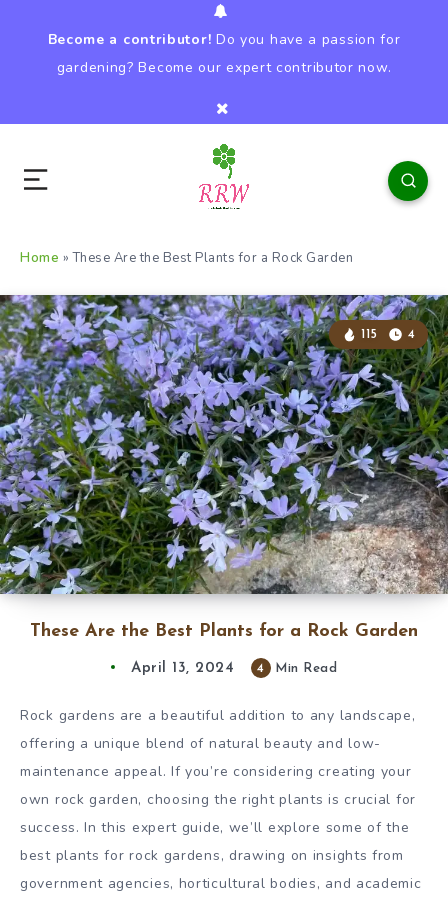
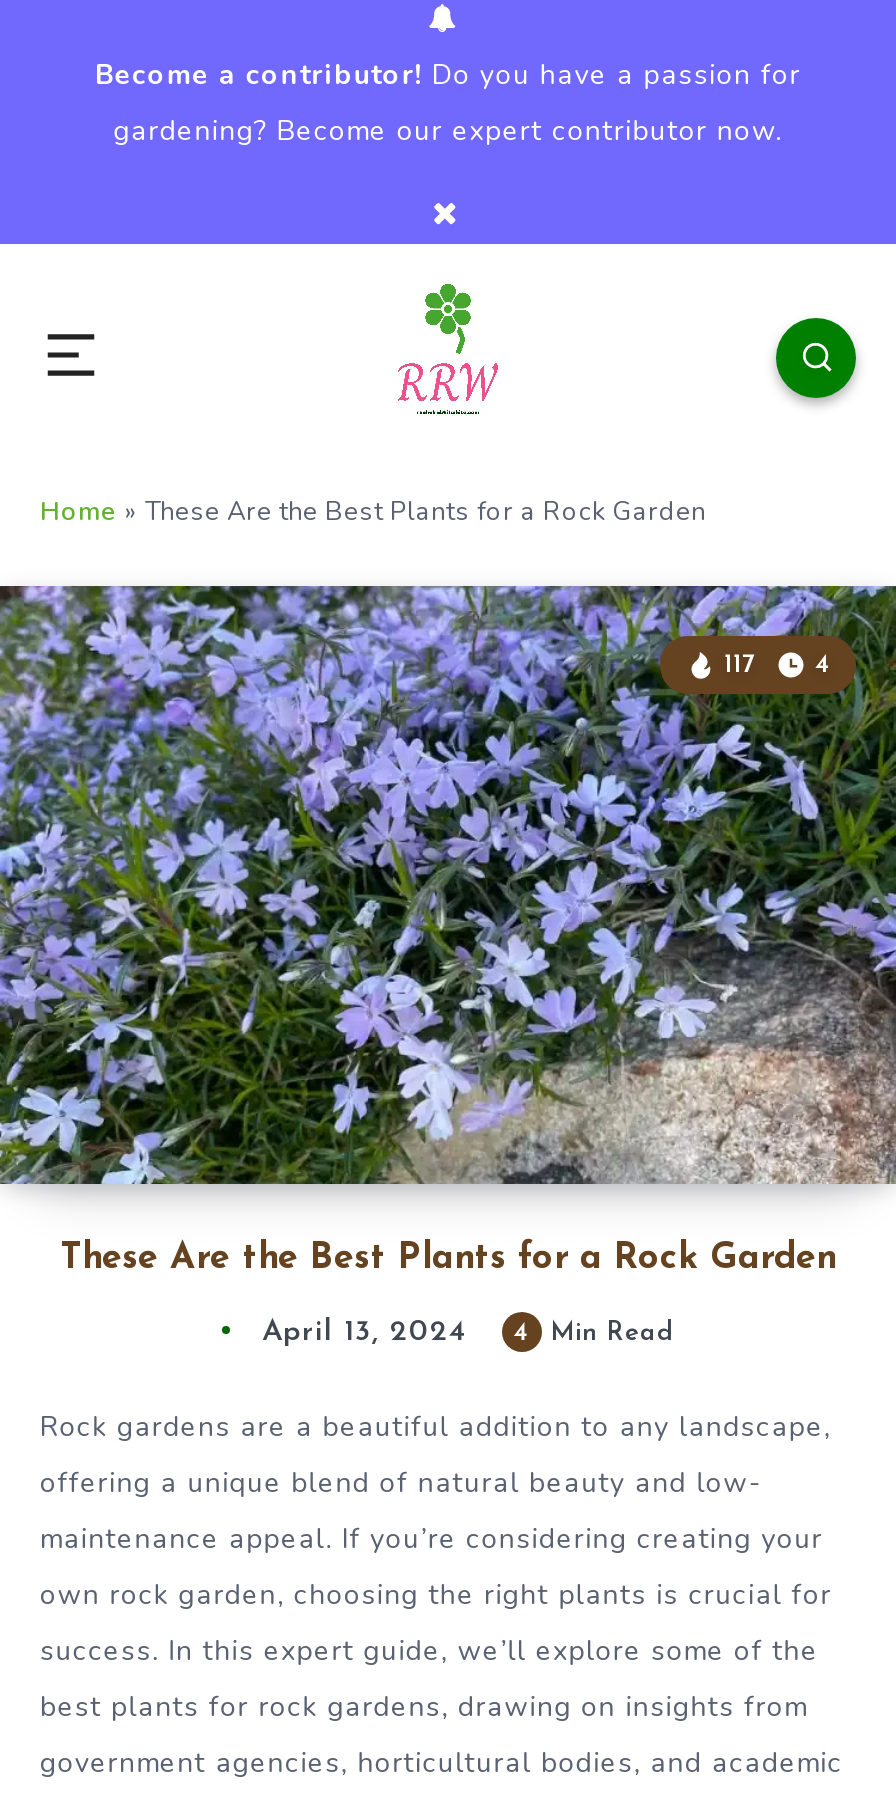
- 115 4
+ 117 4
